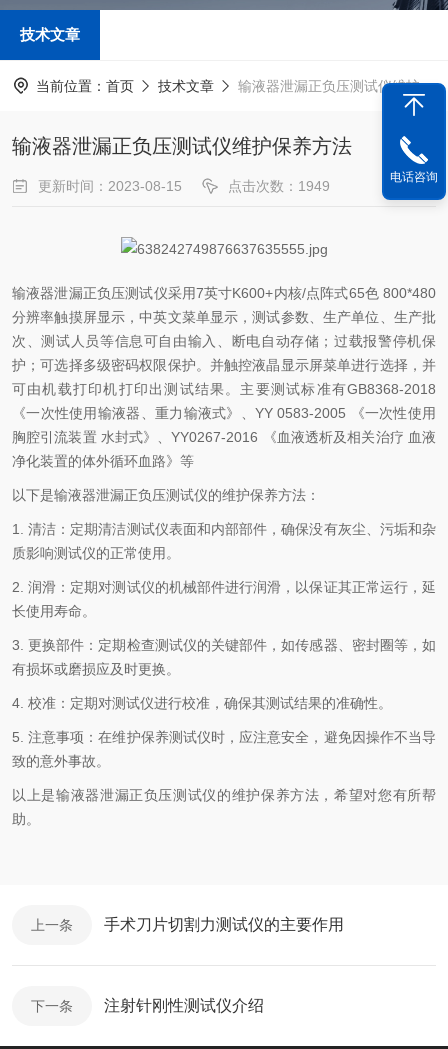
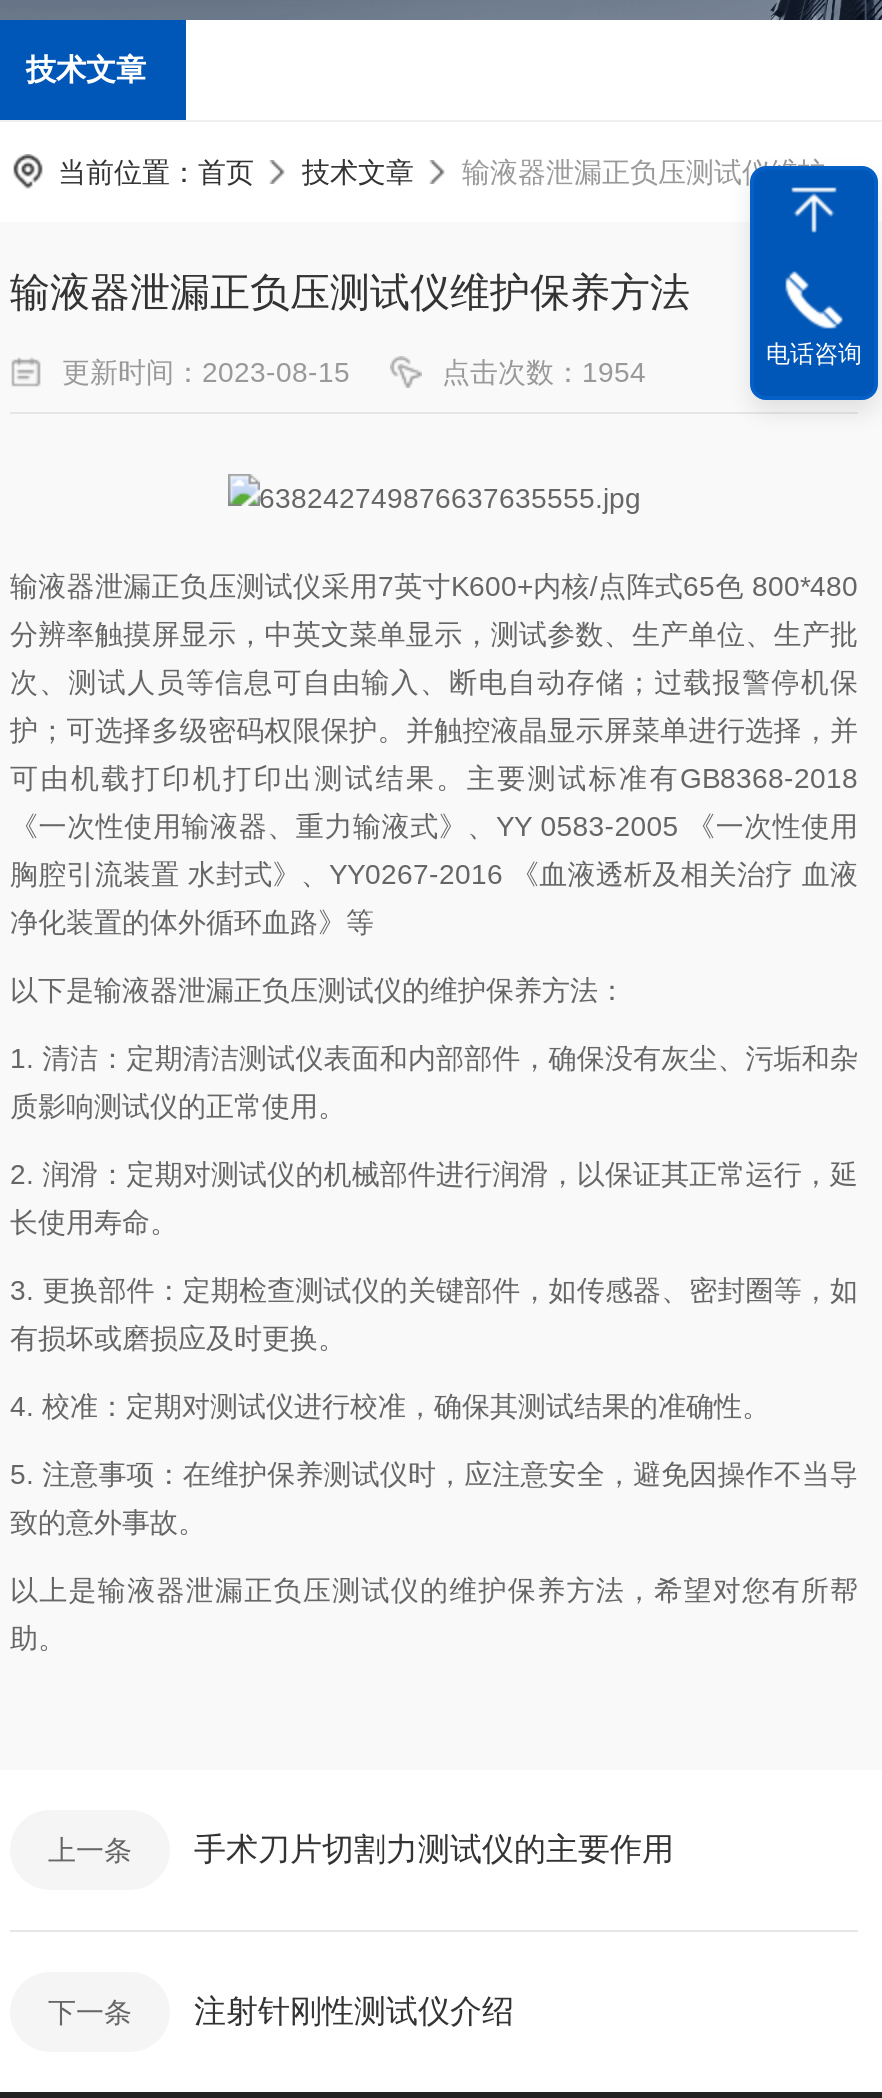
- 点击次数：1949
+ 点击次数：1954
